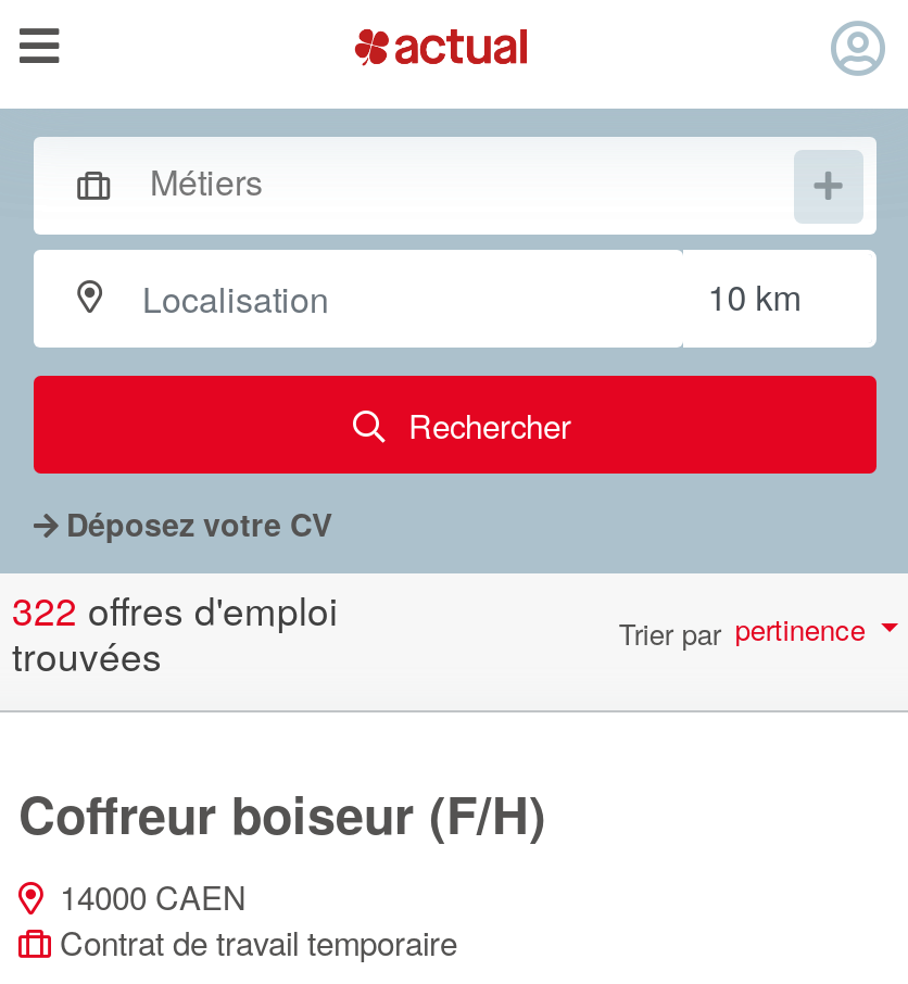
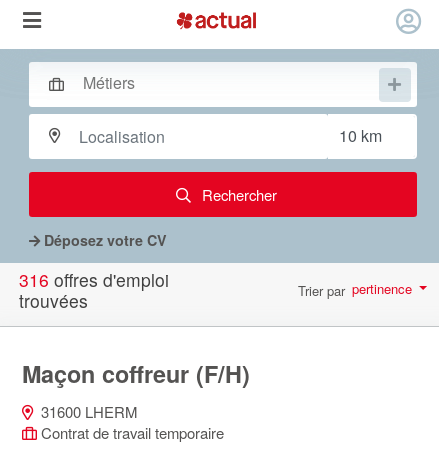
- 322 offres d'emploi
+ 316 offres d'emploi

- Coffreur boiseur (F/H)
- 14000 CAEN
+ Maçon coffreur (F/H)
+ 31600 LHERM
